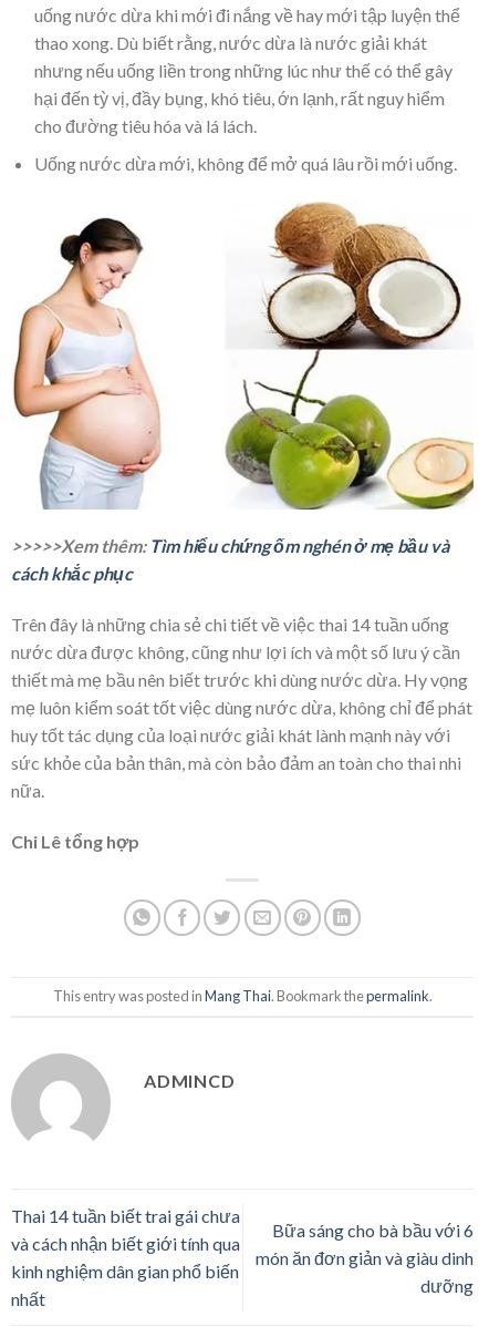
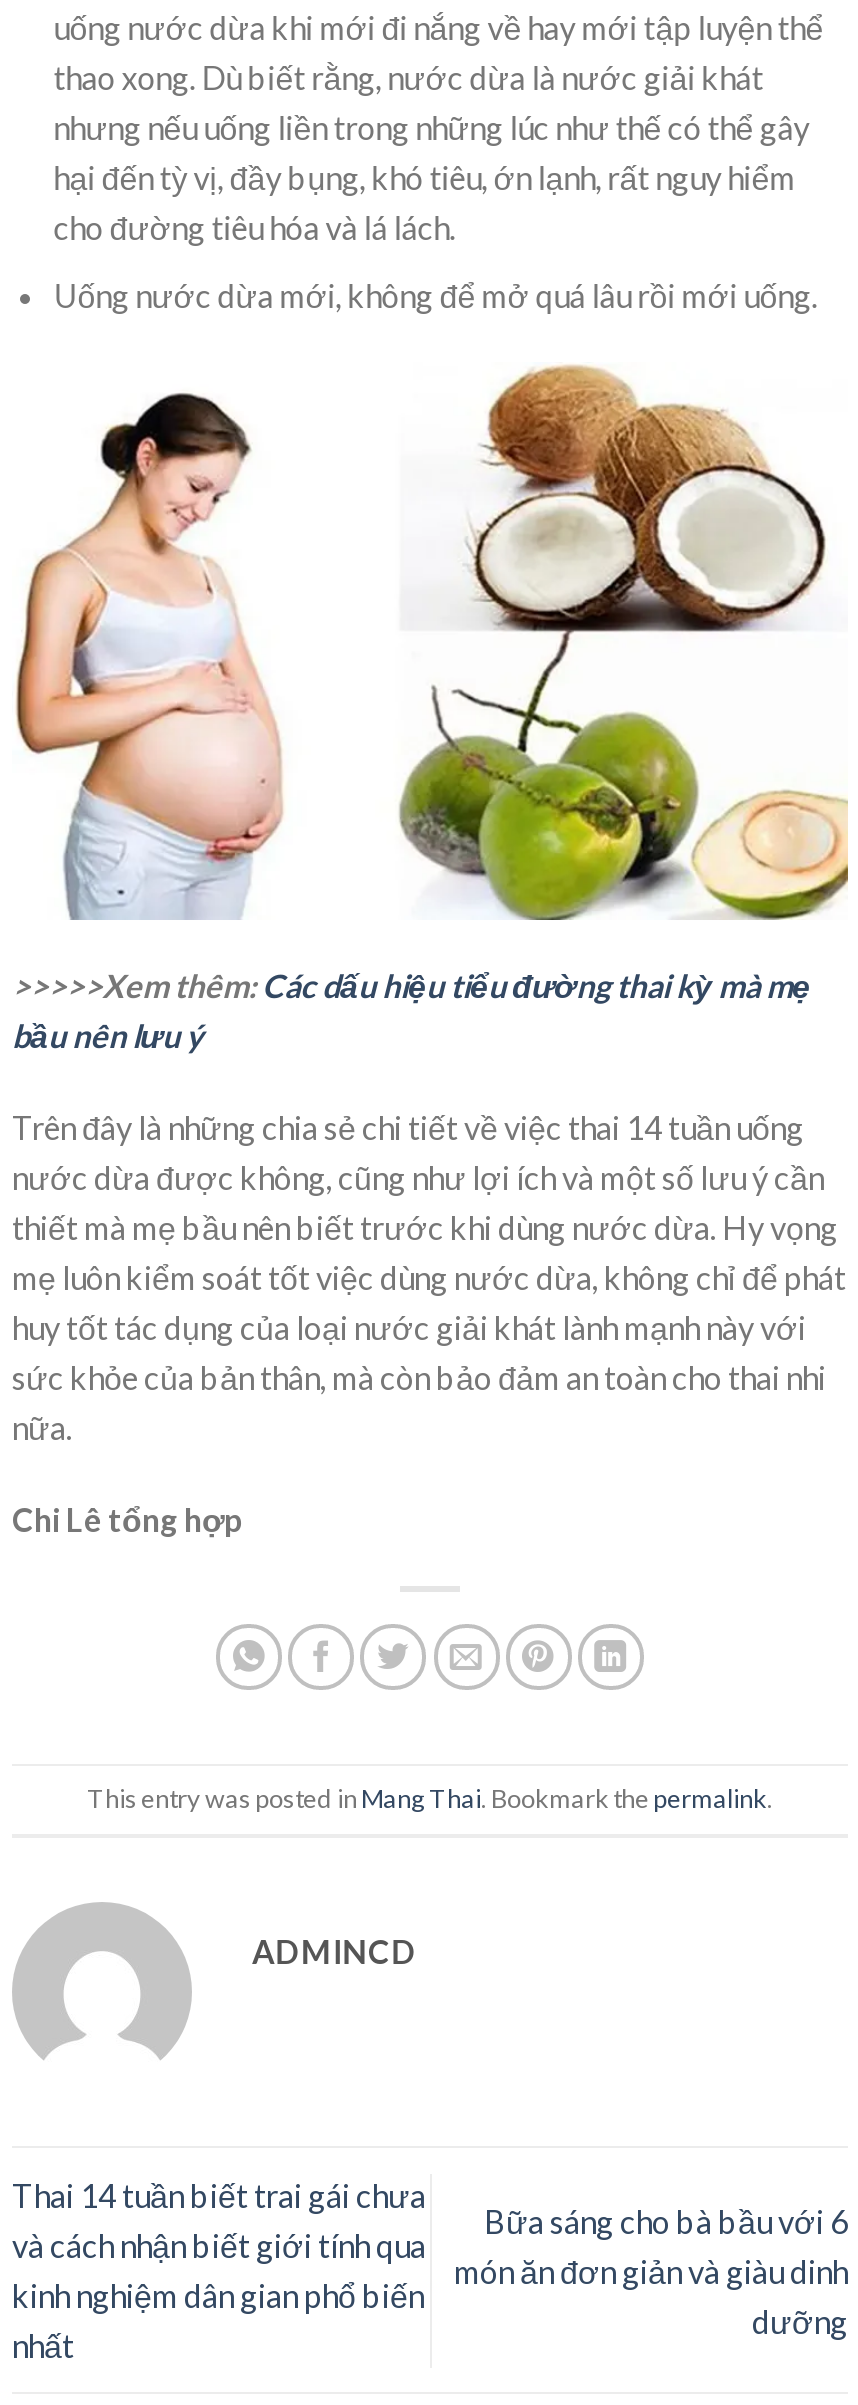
- >>>>>Xem thêm: Tìm hiểu chứng ốm nghén ở mẹ bầu và
- cách khắc phục
+ >>>>>Xem thêm: Các dấu hiệu tiểu đường thai kỳ mà mẹ
+ bầu nên lưu ý
